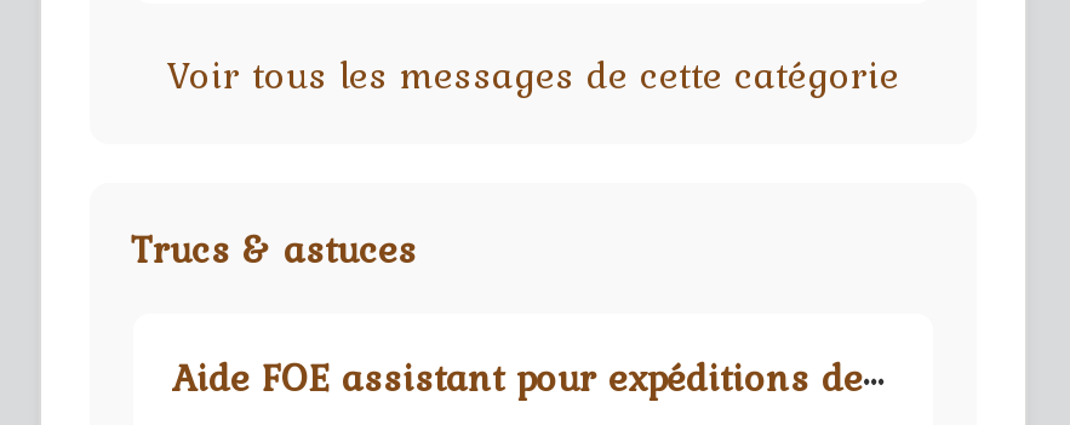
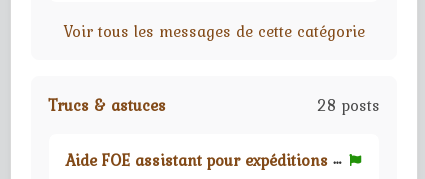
+ 28 posts
